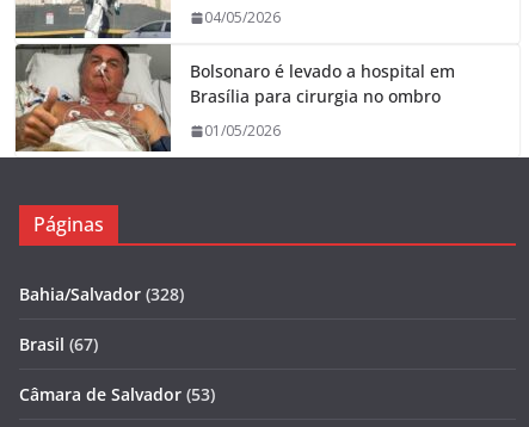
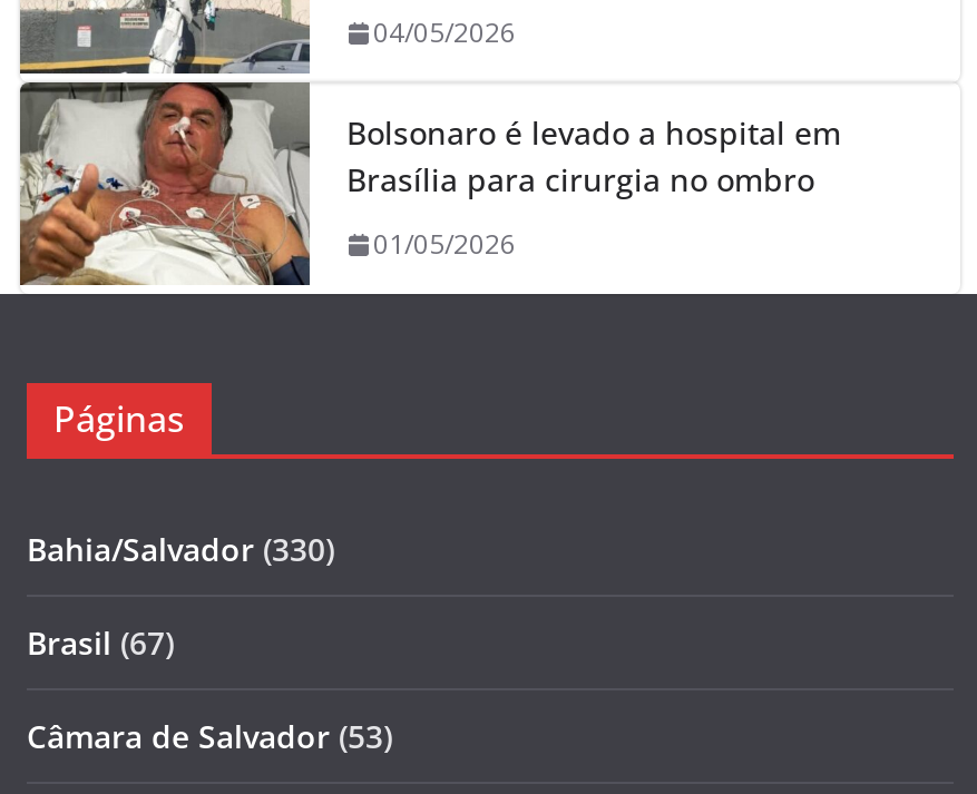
- Bahia/Salvador (328)
+ Bahia/Salvador (330)
